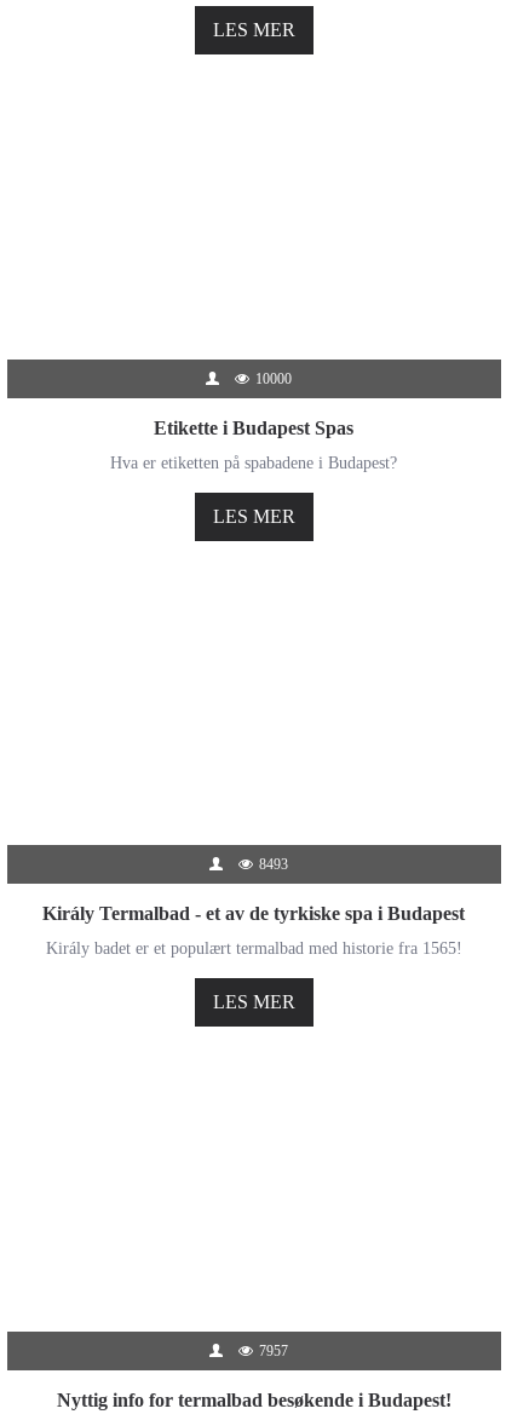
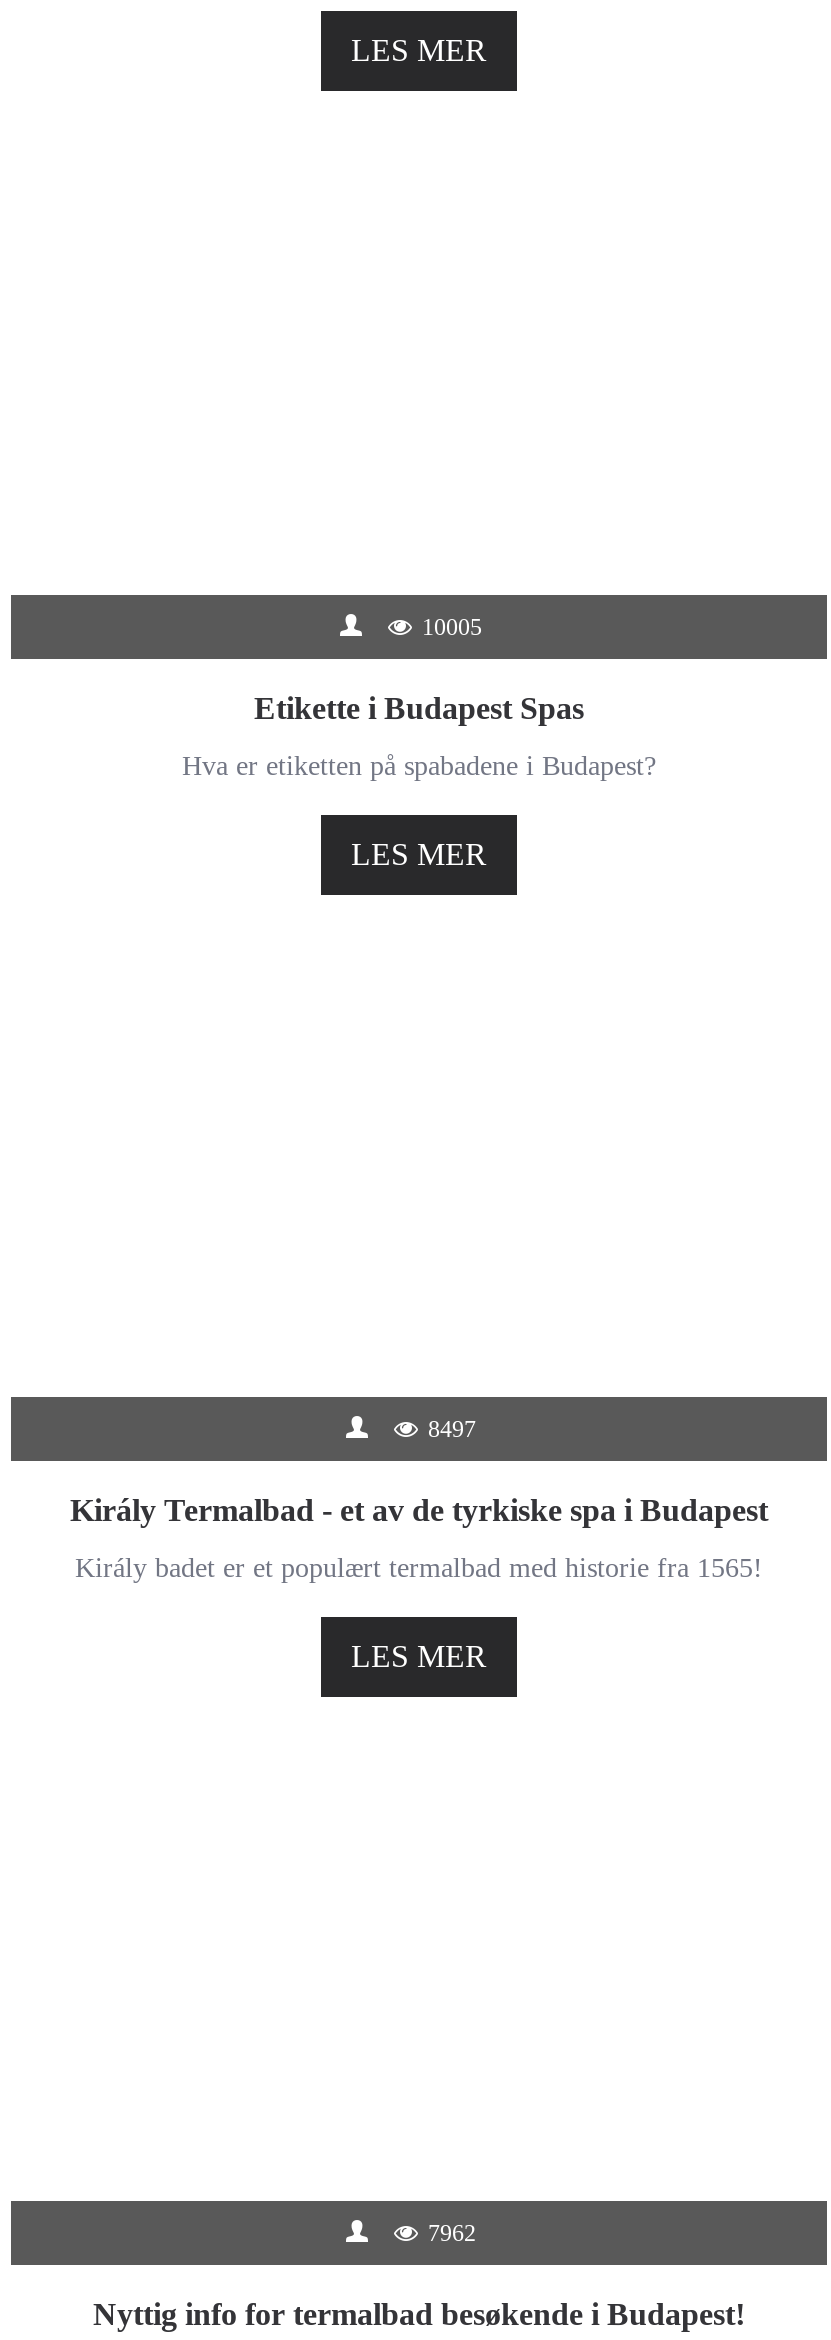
- 10000
+ 10005

- 8493
+ 8497

- 7957
+ 7962
